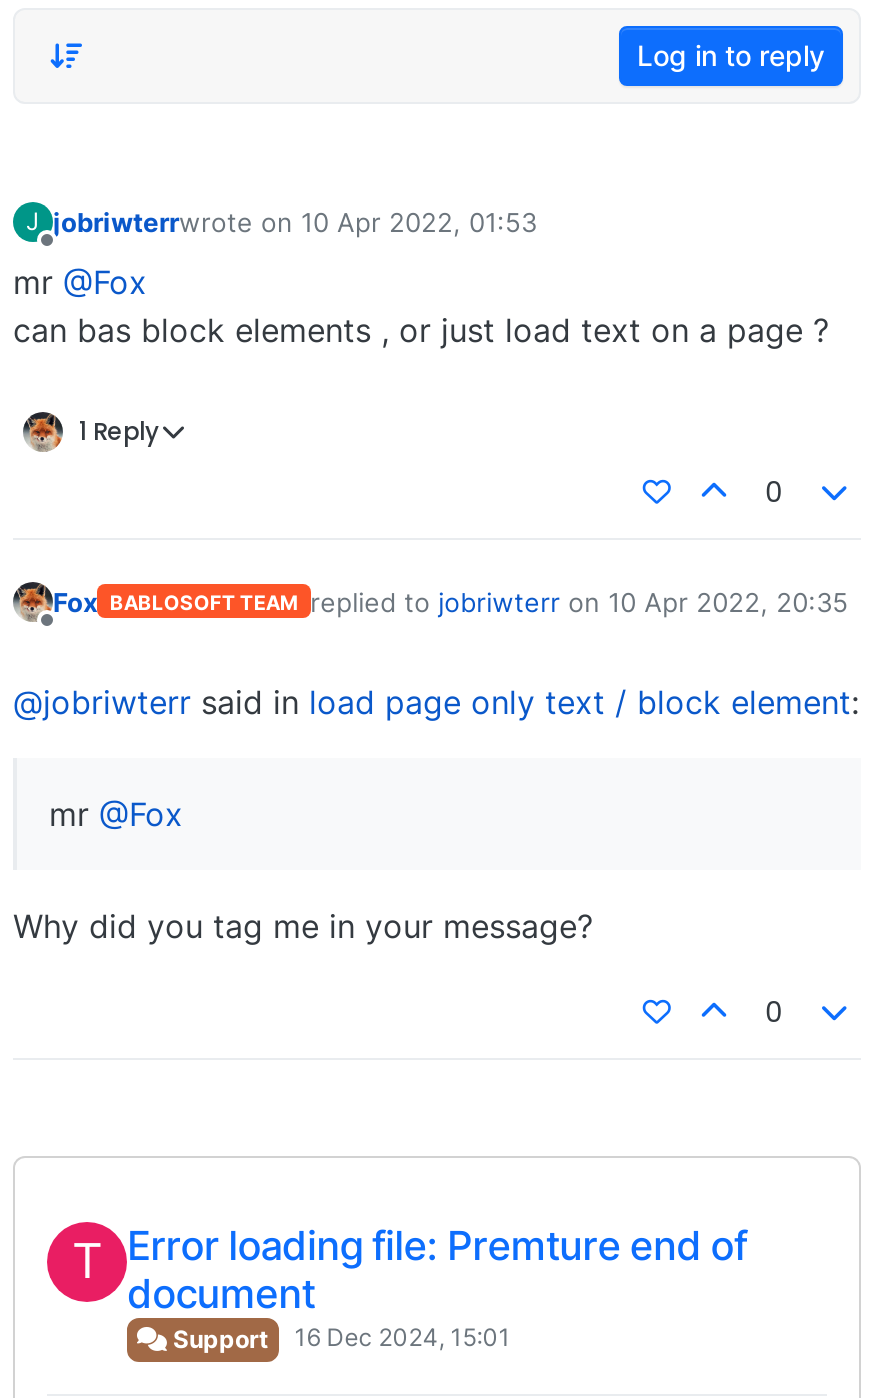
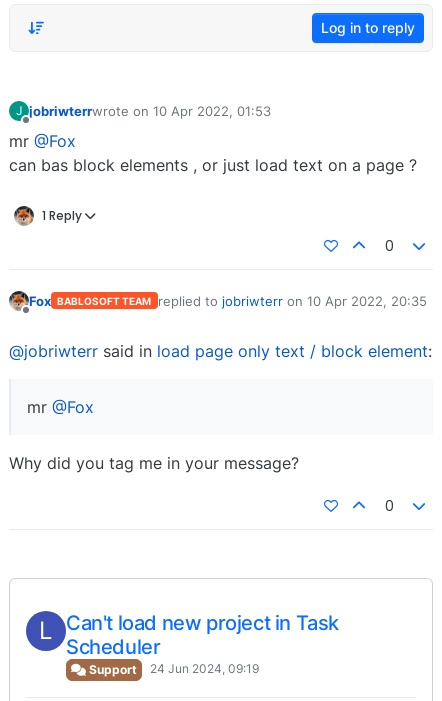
- T Error loading file: Premture end of
- document
+ L Can't load new project in Task
+ Scheduler

- Support 16 Dec 2024, 15:01
+ Support 24 Jun 2024, 09:19
